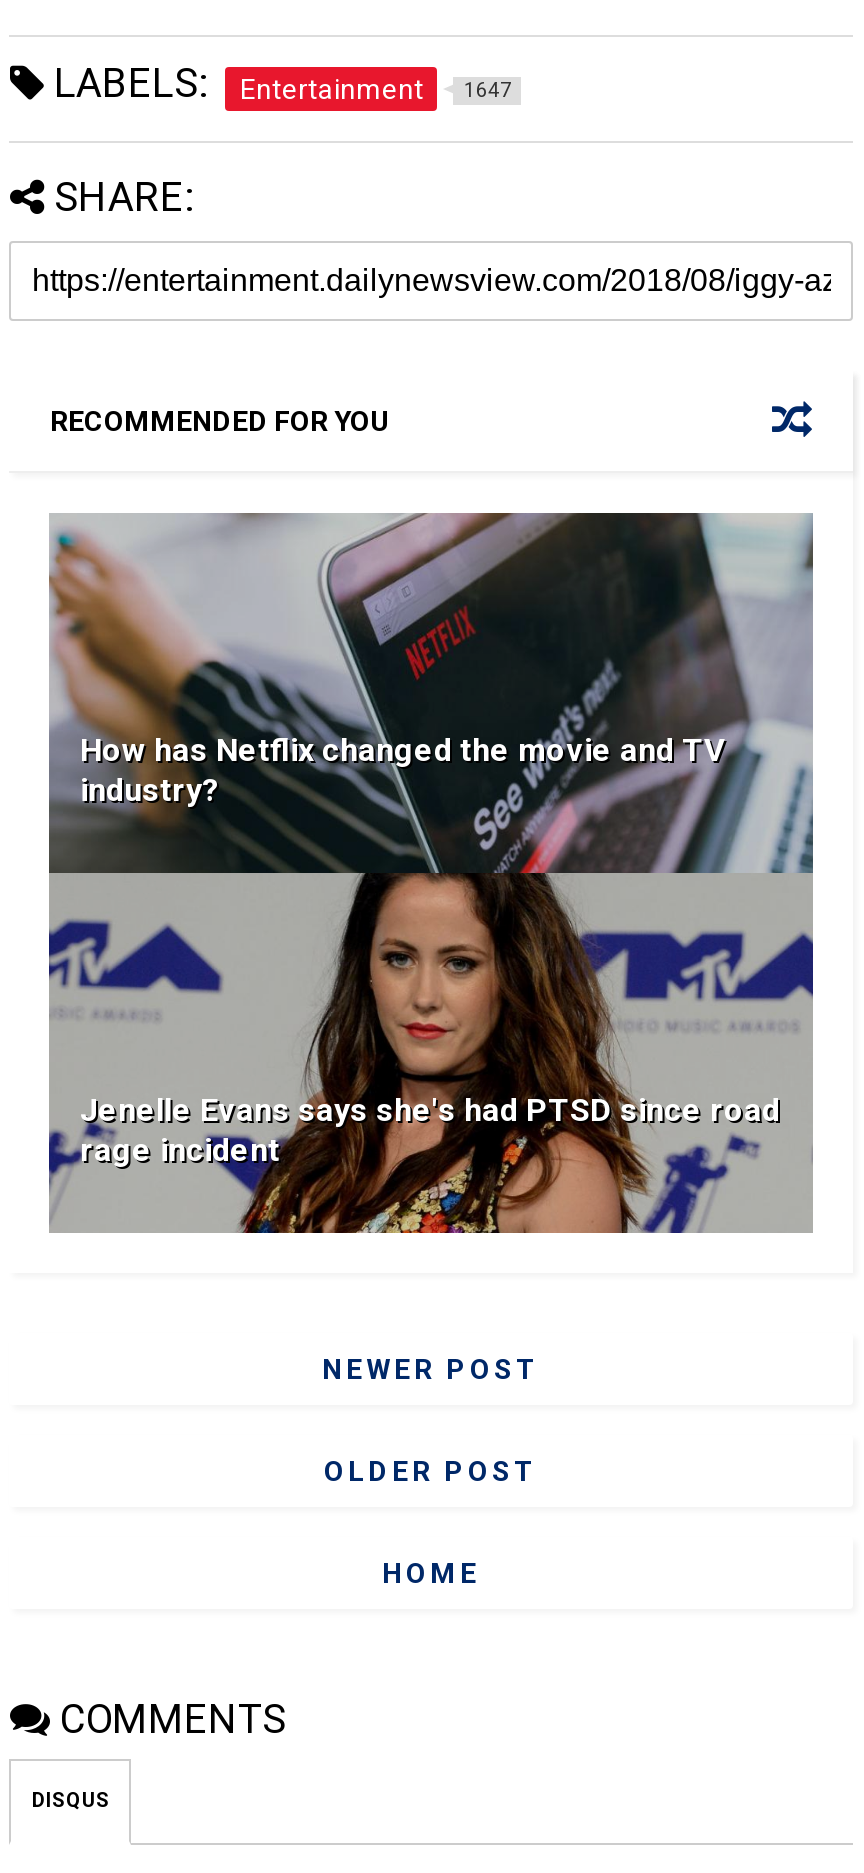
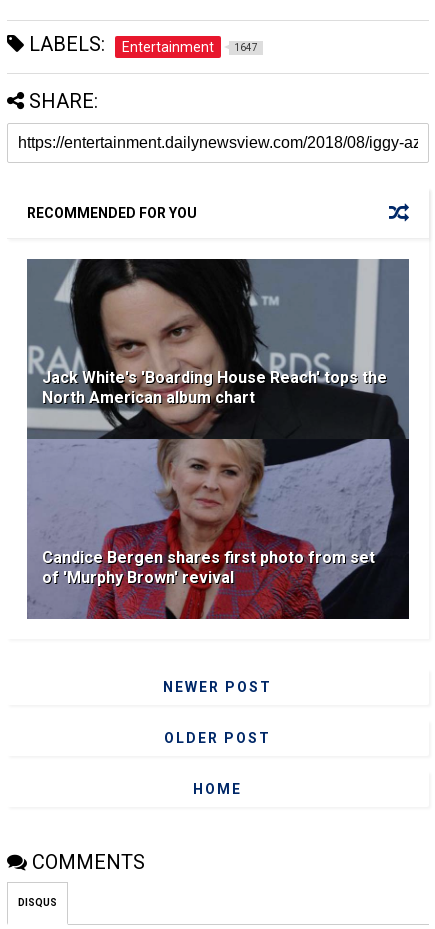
- [image]
- How has Netflix changed the movie and TV
- industry?
+ [image]
+ Jack White's 'Boarding House Reach' tops the
+ North American album chart

- Jenelle Evans says she's had PTSD since road
- rage incident
+ Candice Bergen shares first photo from set
+ of 'Murphy Brown' revival
